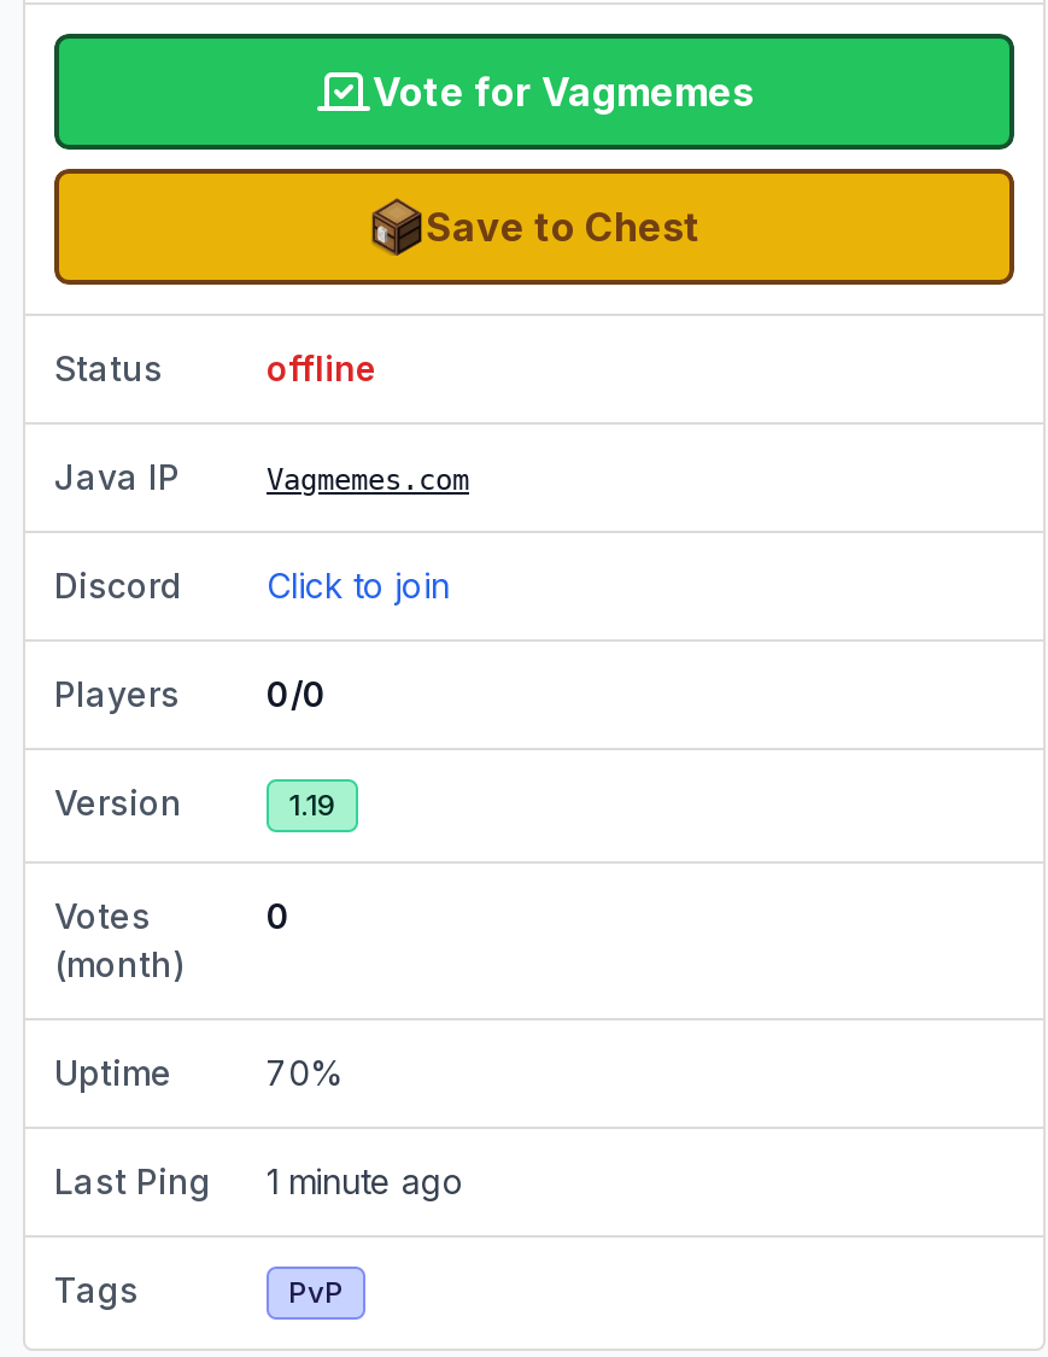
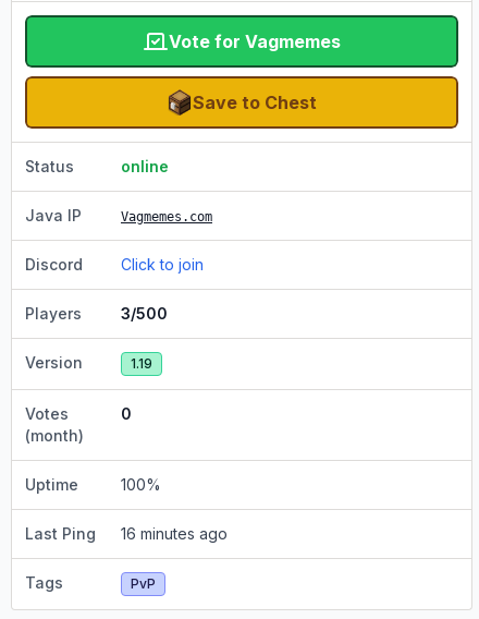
- offline
+ online

- 0/0
+ 3/500

- 70%
+ 100%

- Last Ping 1 minute ago
+ Last Ping 16 minutes ago
